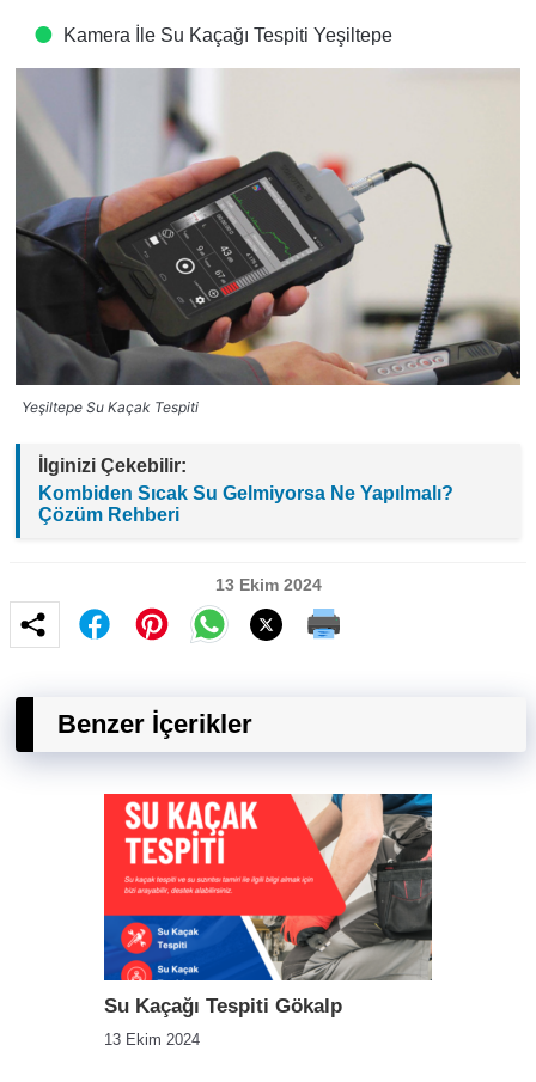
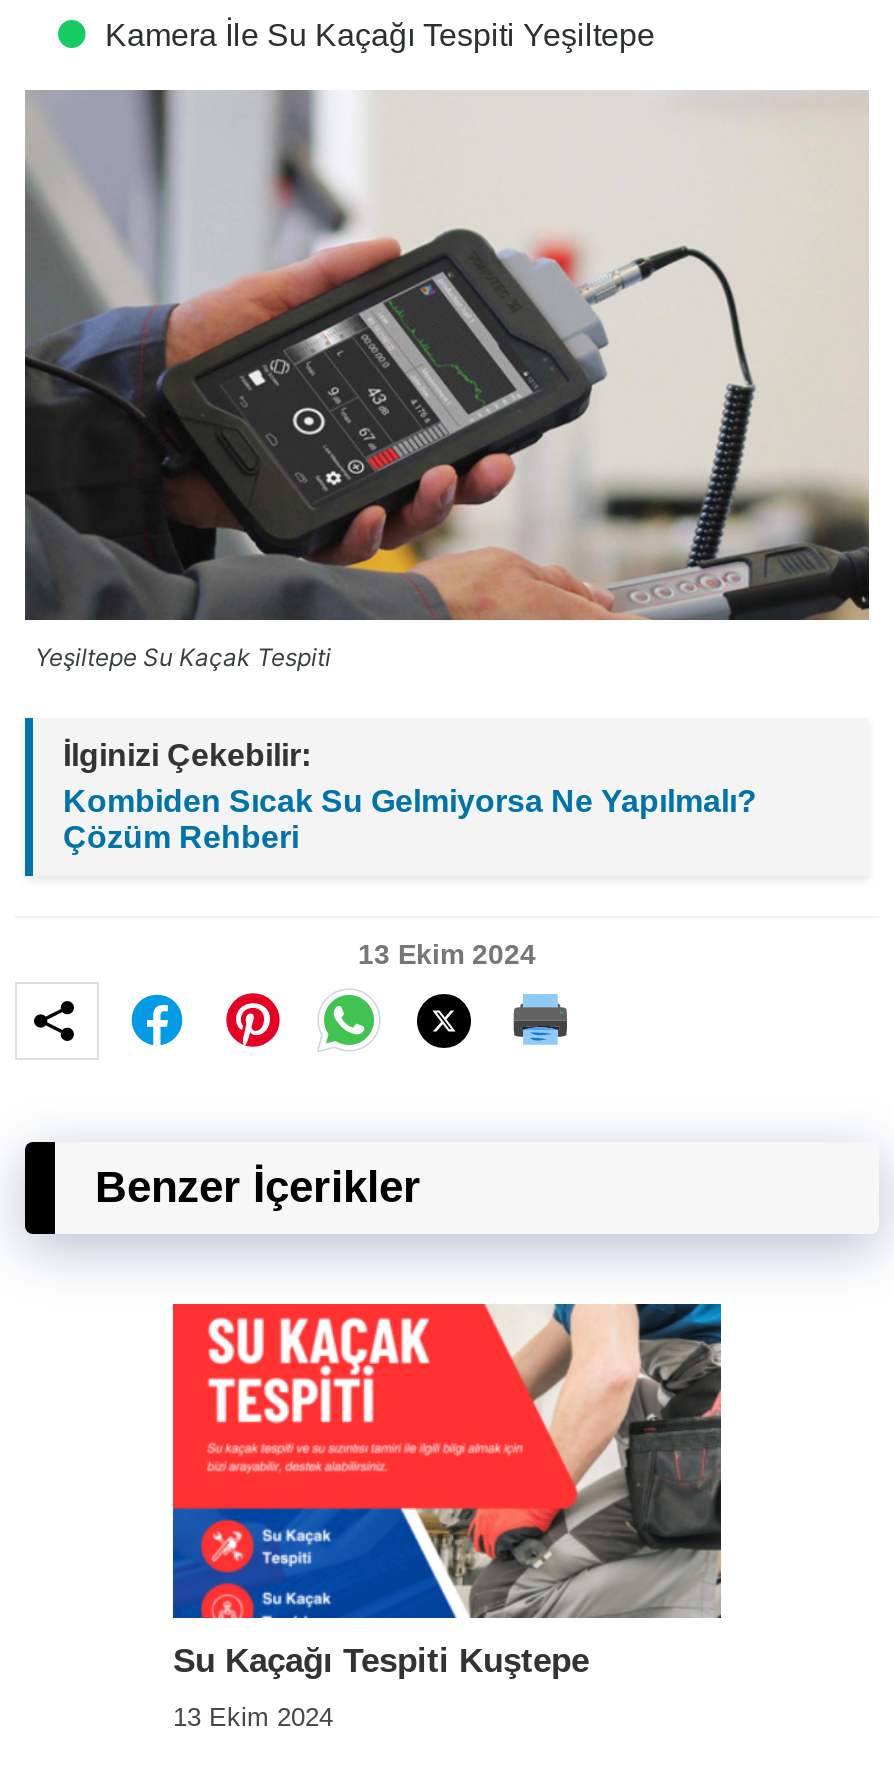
- Su Kaçağı Tespiti Gökalp
+ Su Kaçağı Tespiti Kuştepe
